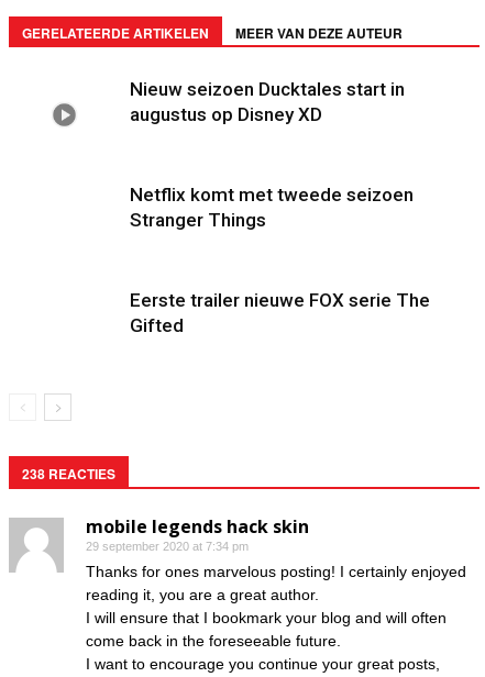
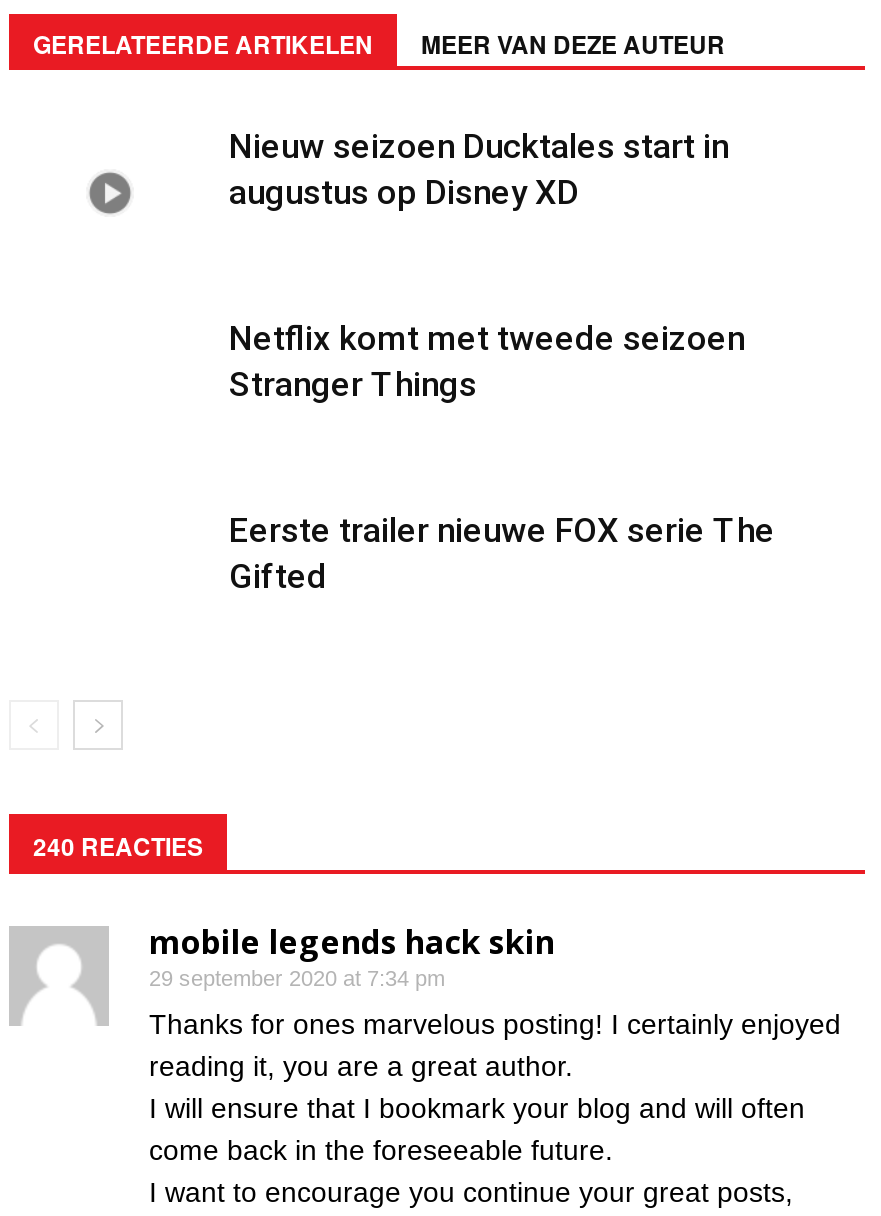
- 238 REACTIES
+ 240 REACTIES
